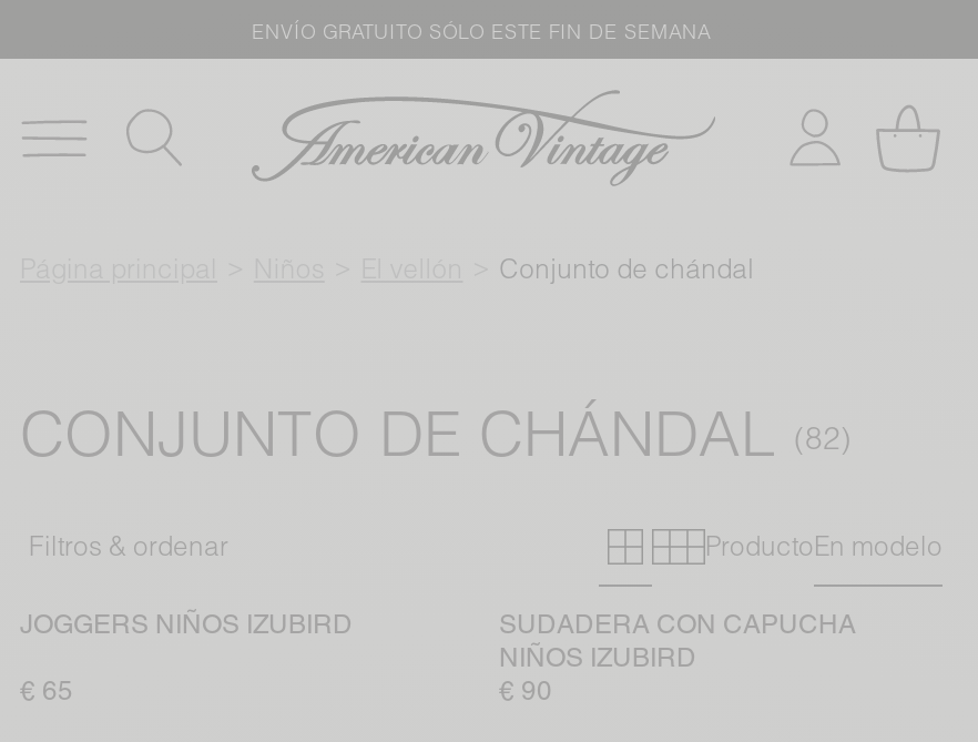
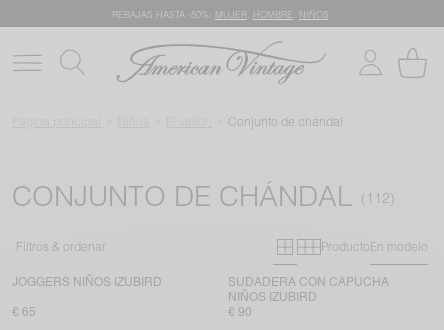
- ENVÍO GRATUITO SÓLO ESTE FIN DE SEMANA
+ REBAJAS HASTA -50%: MUJER, HOMBRE, NIÑOS
